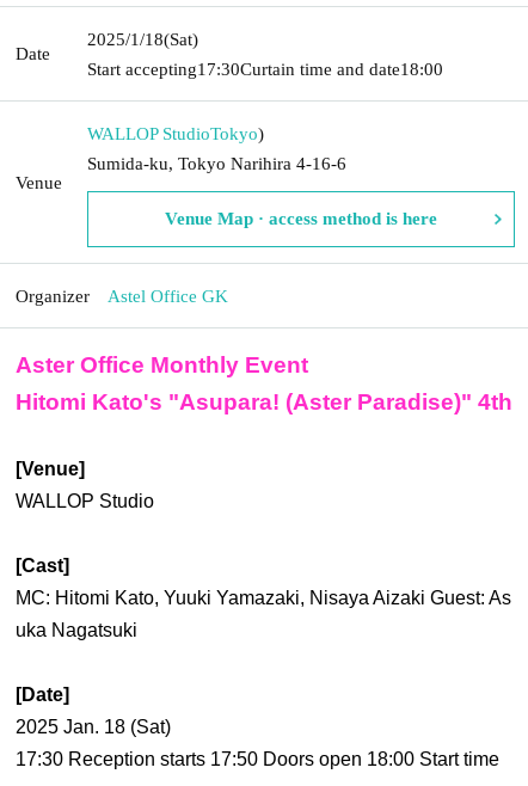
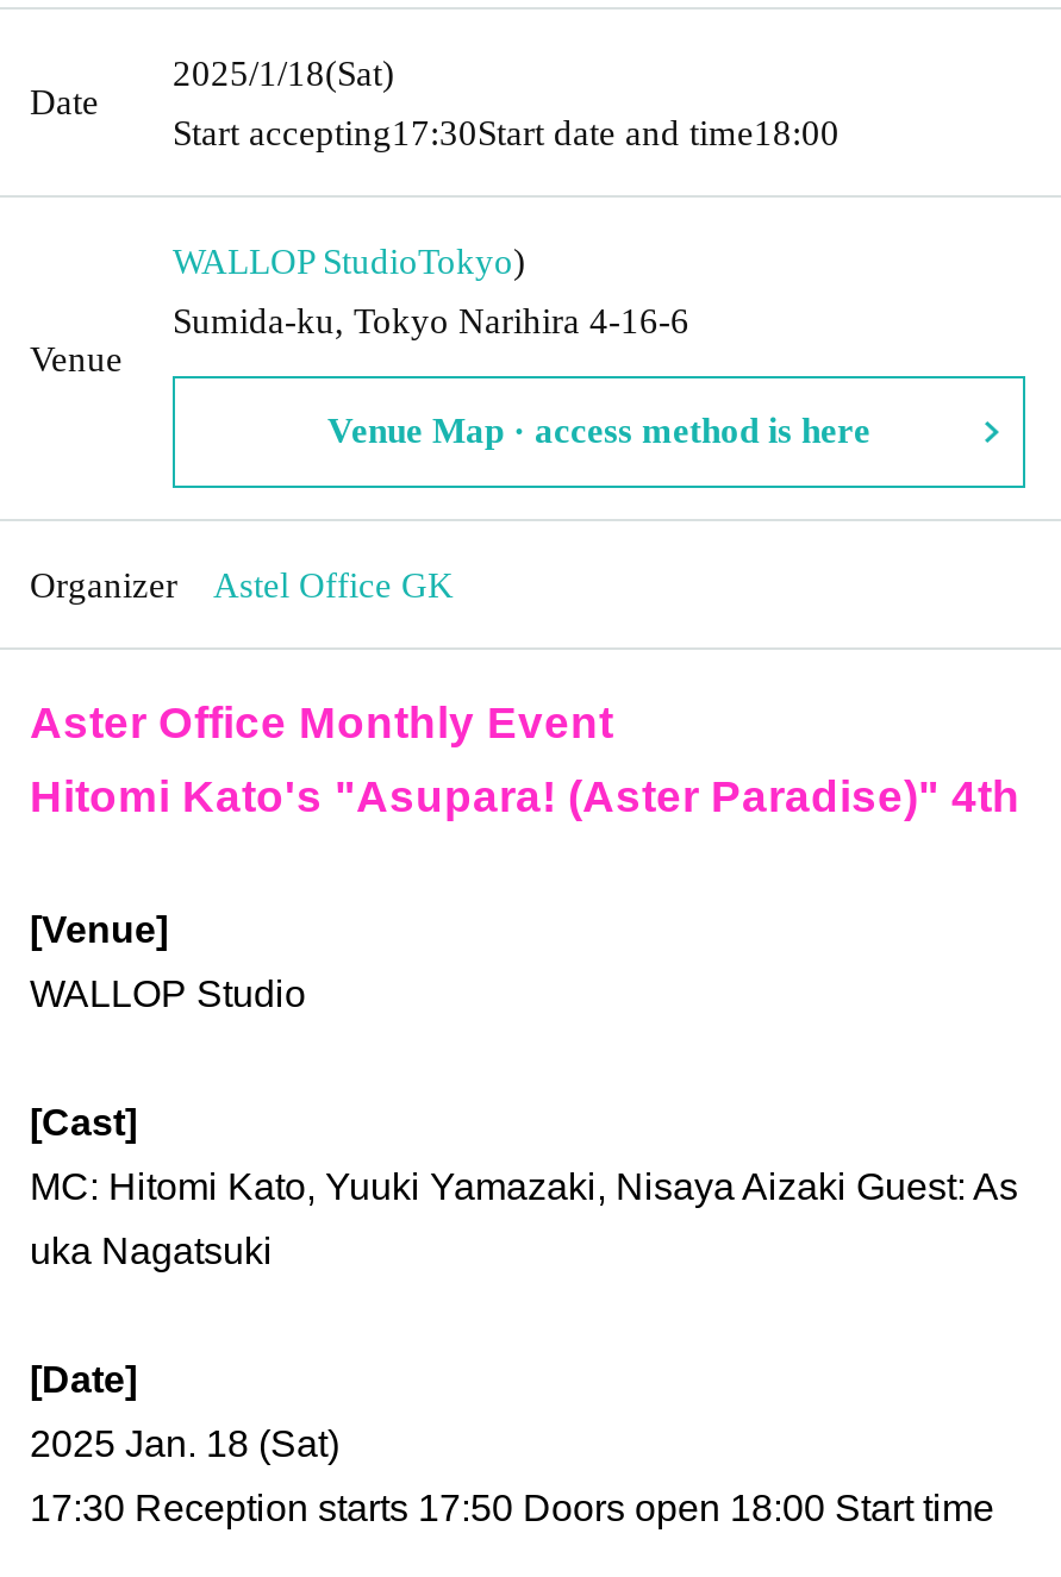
- Start accepting17:30Curtain time and date18:00
+ Start accepting17:30Start date and time18:00
